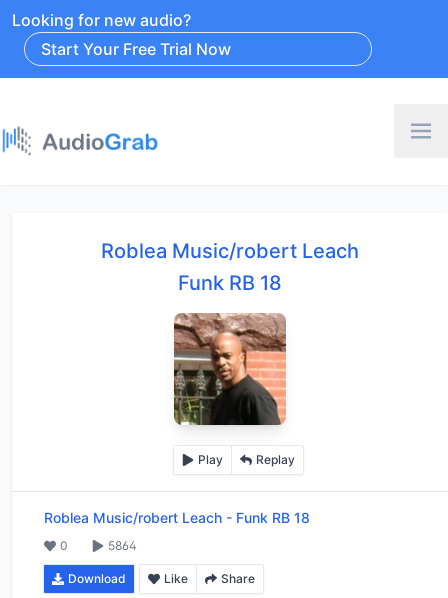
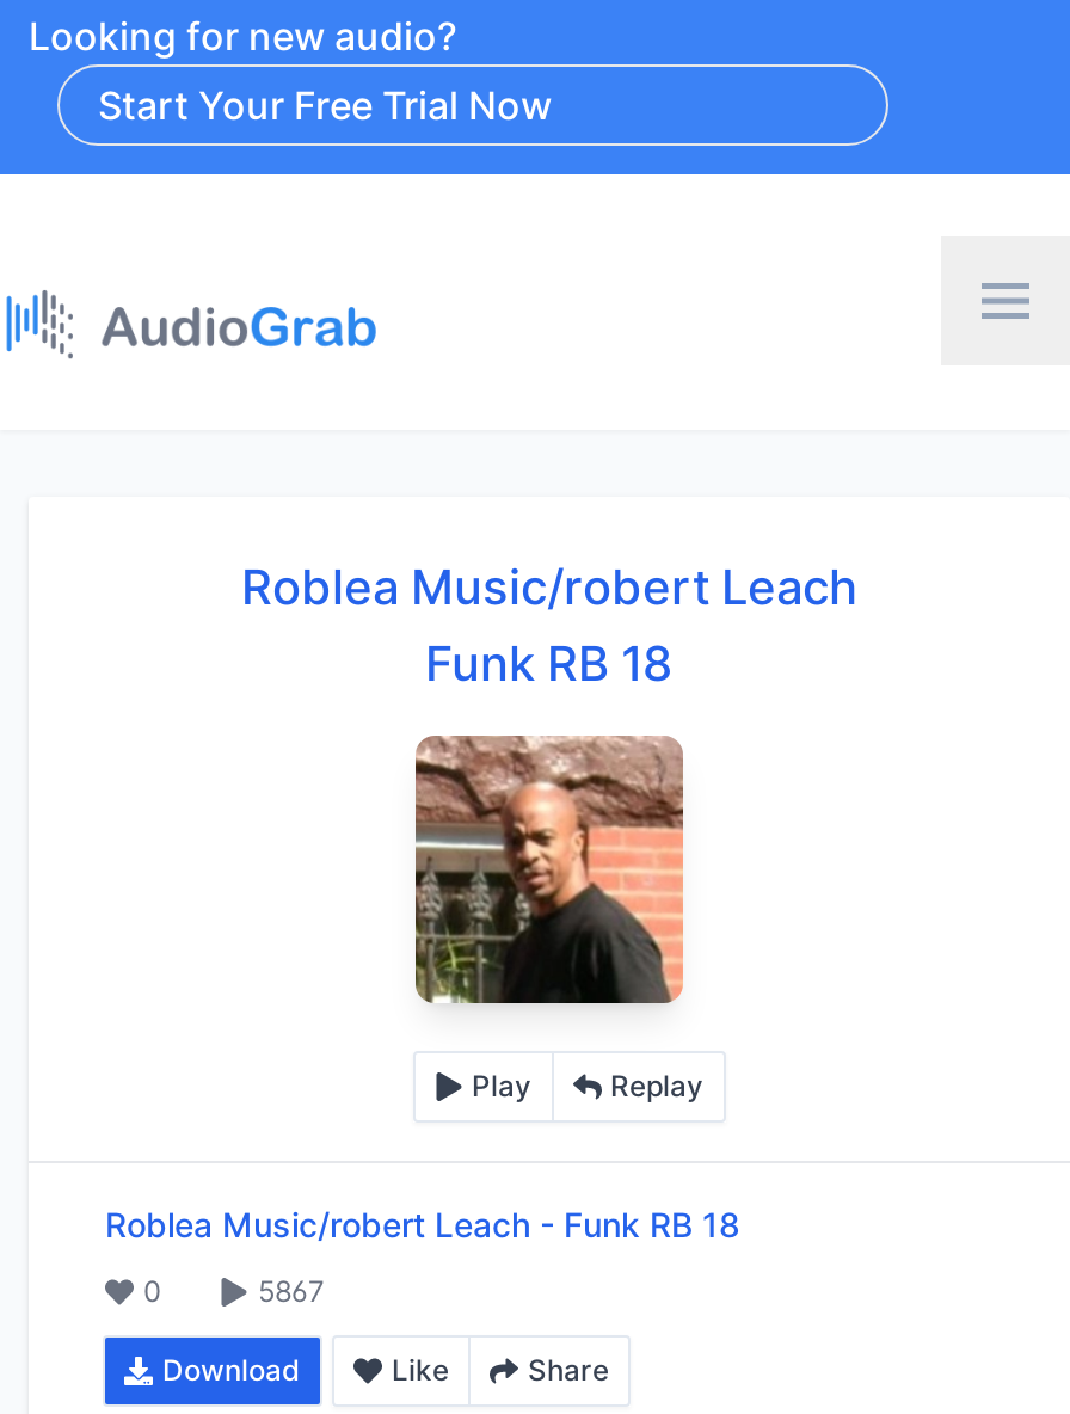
- 5864
+ 5867
